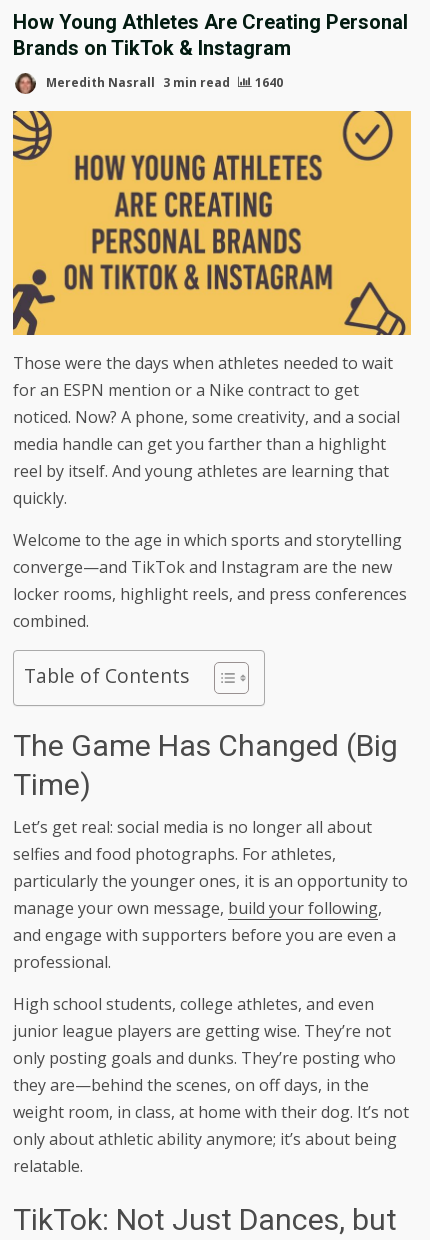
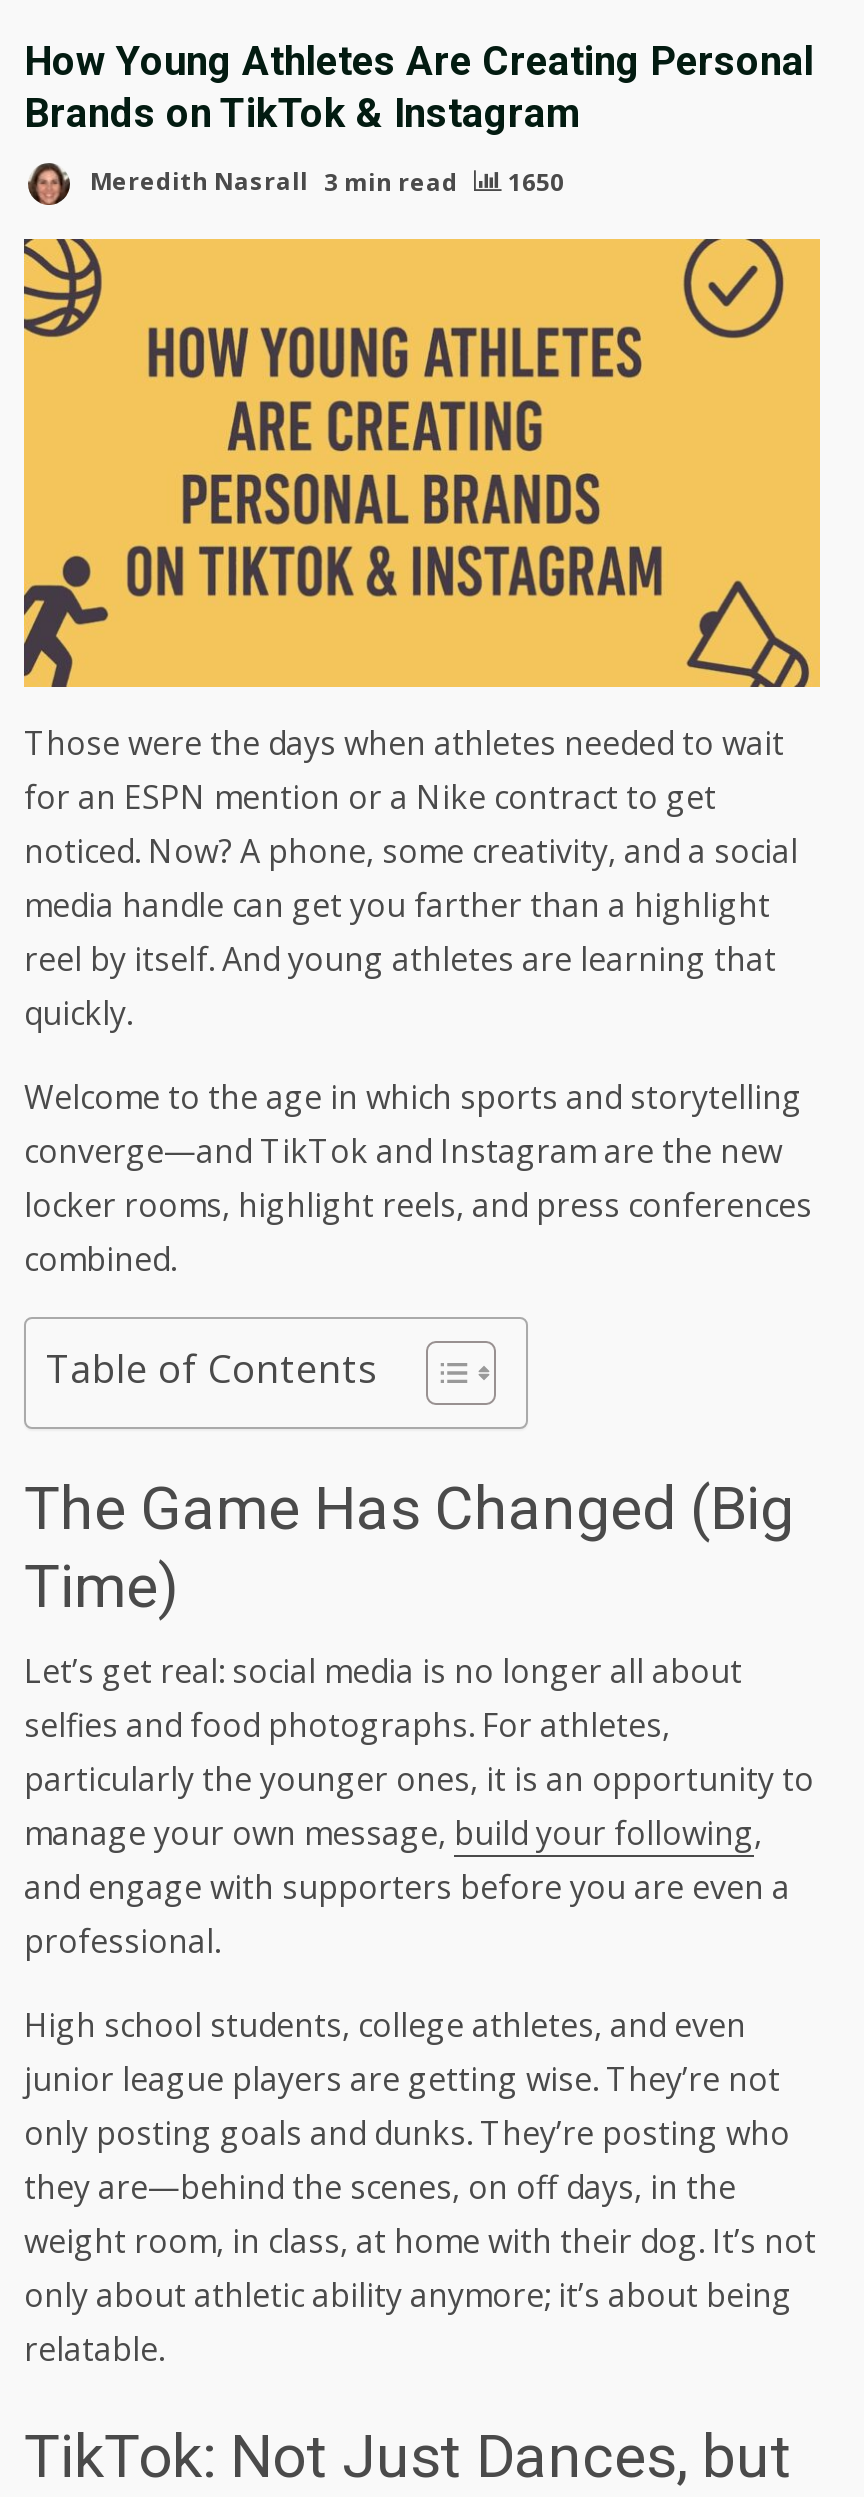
- Meredith Nasrall 3 min read 1640
+ Meredith Nasrall 3 min read 1650
